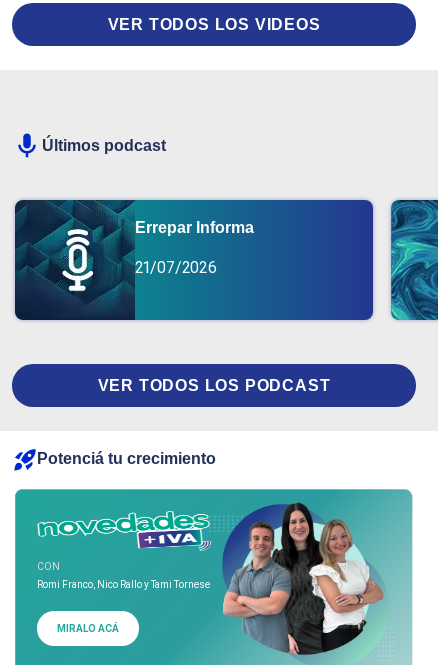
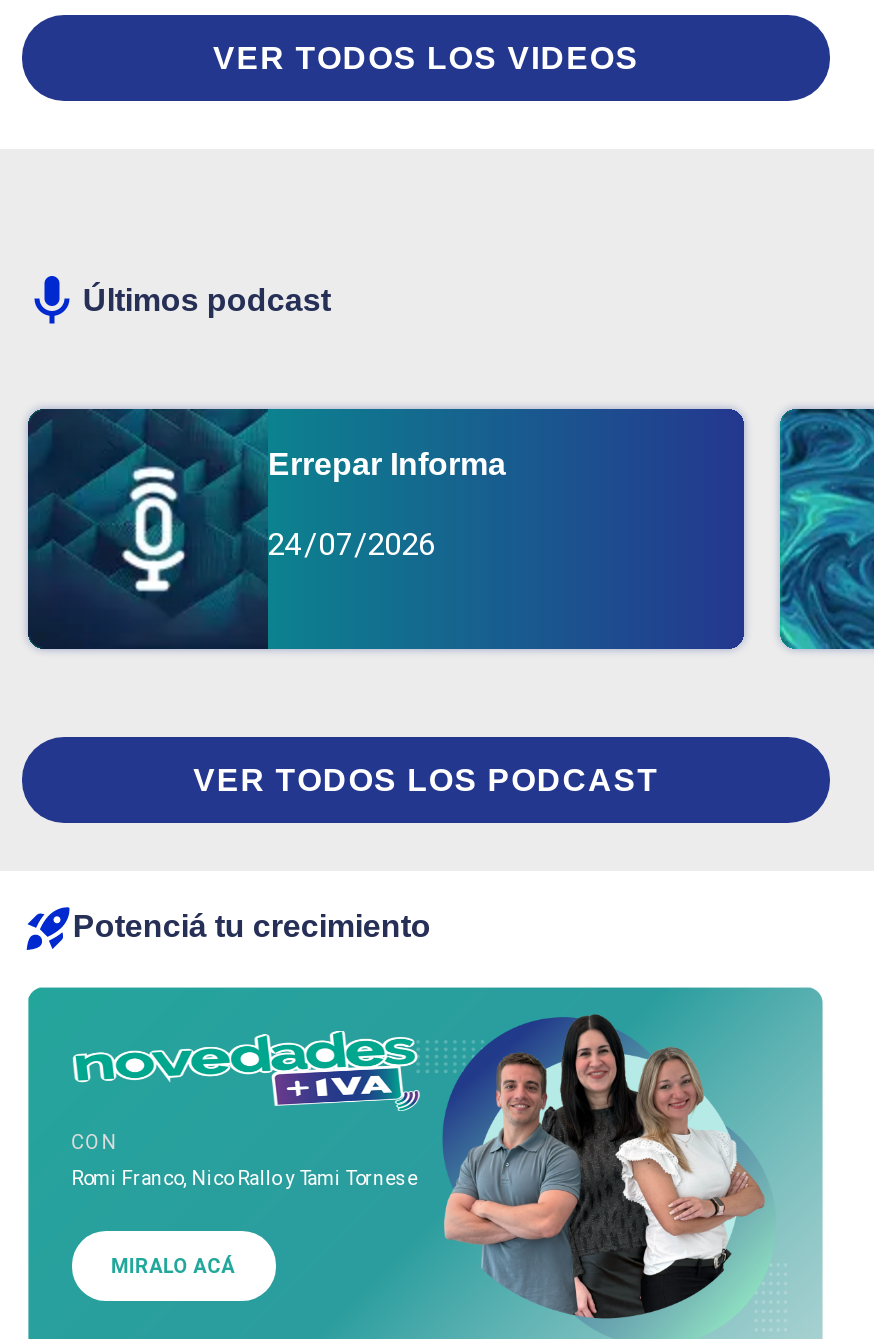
- 21/07/2026
+ 24/07/2026
